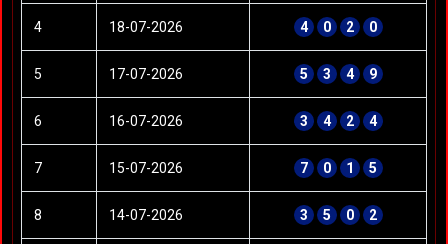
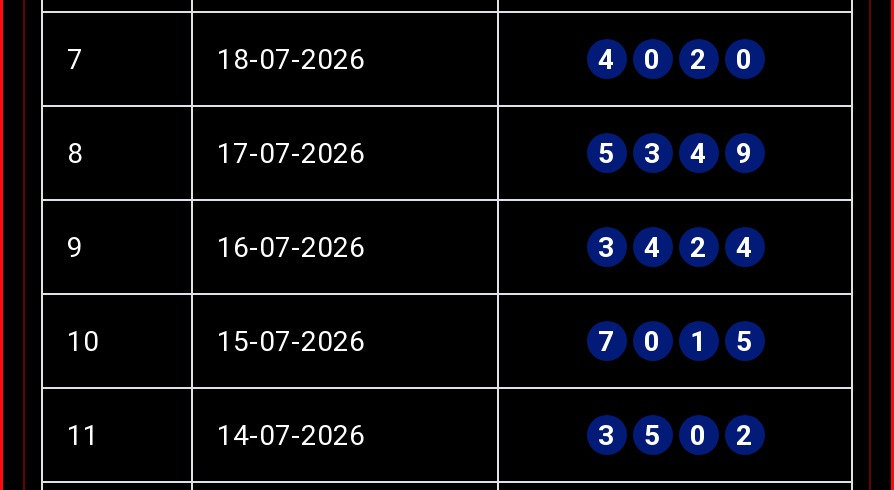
- 4
+ 7

- 5
+ 8

- 6
+ 9

- 7
+ 10

- 8
+ 11
